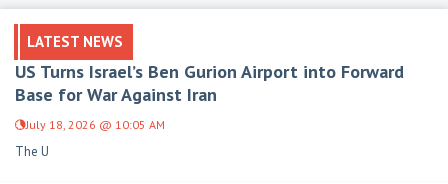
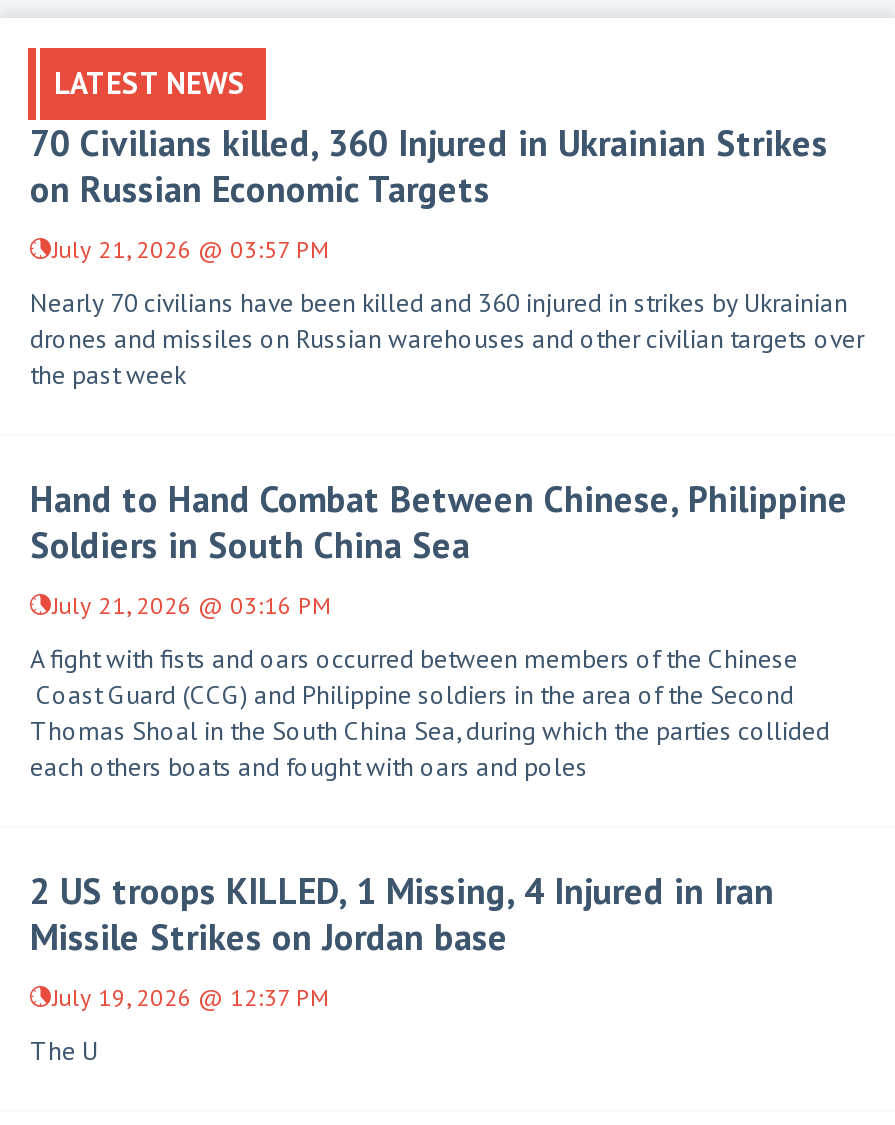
- US Turns Israel’s Ben Gurion Airport into Forward
- Base for War Against Iran
- July 18, 2026 @ 10:05 AM
+ 70 Civilians killed, 360 Injured in Ukrainian Strikes
+ on Russian Economic Targets
+ July 21, 2026 @ 03:57 PM
+ Nearly 70 civilians have been killed and 360 injured in strikes by Ukrainian
+ drones and missiles on Russian warehouses and other civilian targets over
+ the past week
+ Hand to Hand Combat Between Chinese, Philippine
+ Soldiers in South China Sea
+ July 21, 2026 @ 03:16 PM
+ A fight with fists and oars occurred between members of the Chinese
+ Coast Guard (CCG) and Philippine soldiers in the area of the Second
+ Thomas Shoal in the South China Sea, during which the parties collided
+ each others boats and fought with oars and poles
+ 2 US troops KILLED, 1 Missing, 4 Injured in Iran
+ Missile Strikes on Jordan base
+ July 19, 2026 @ 12:37 PM
